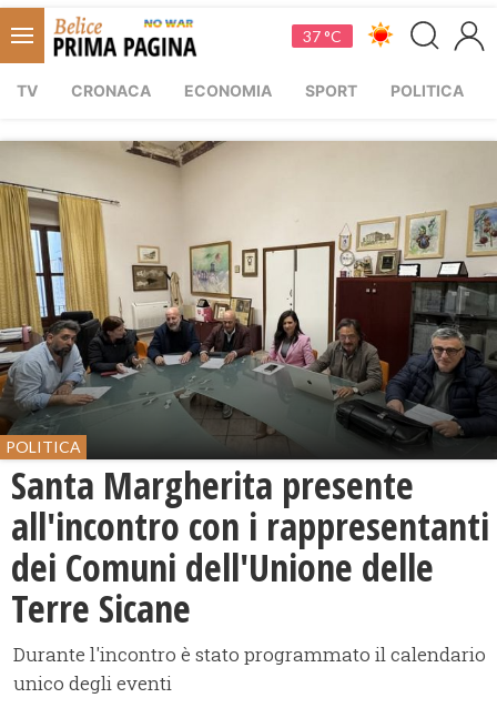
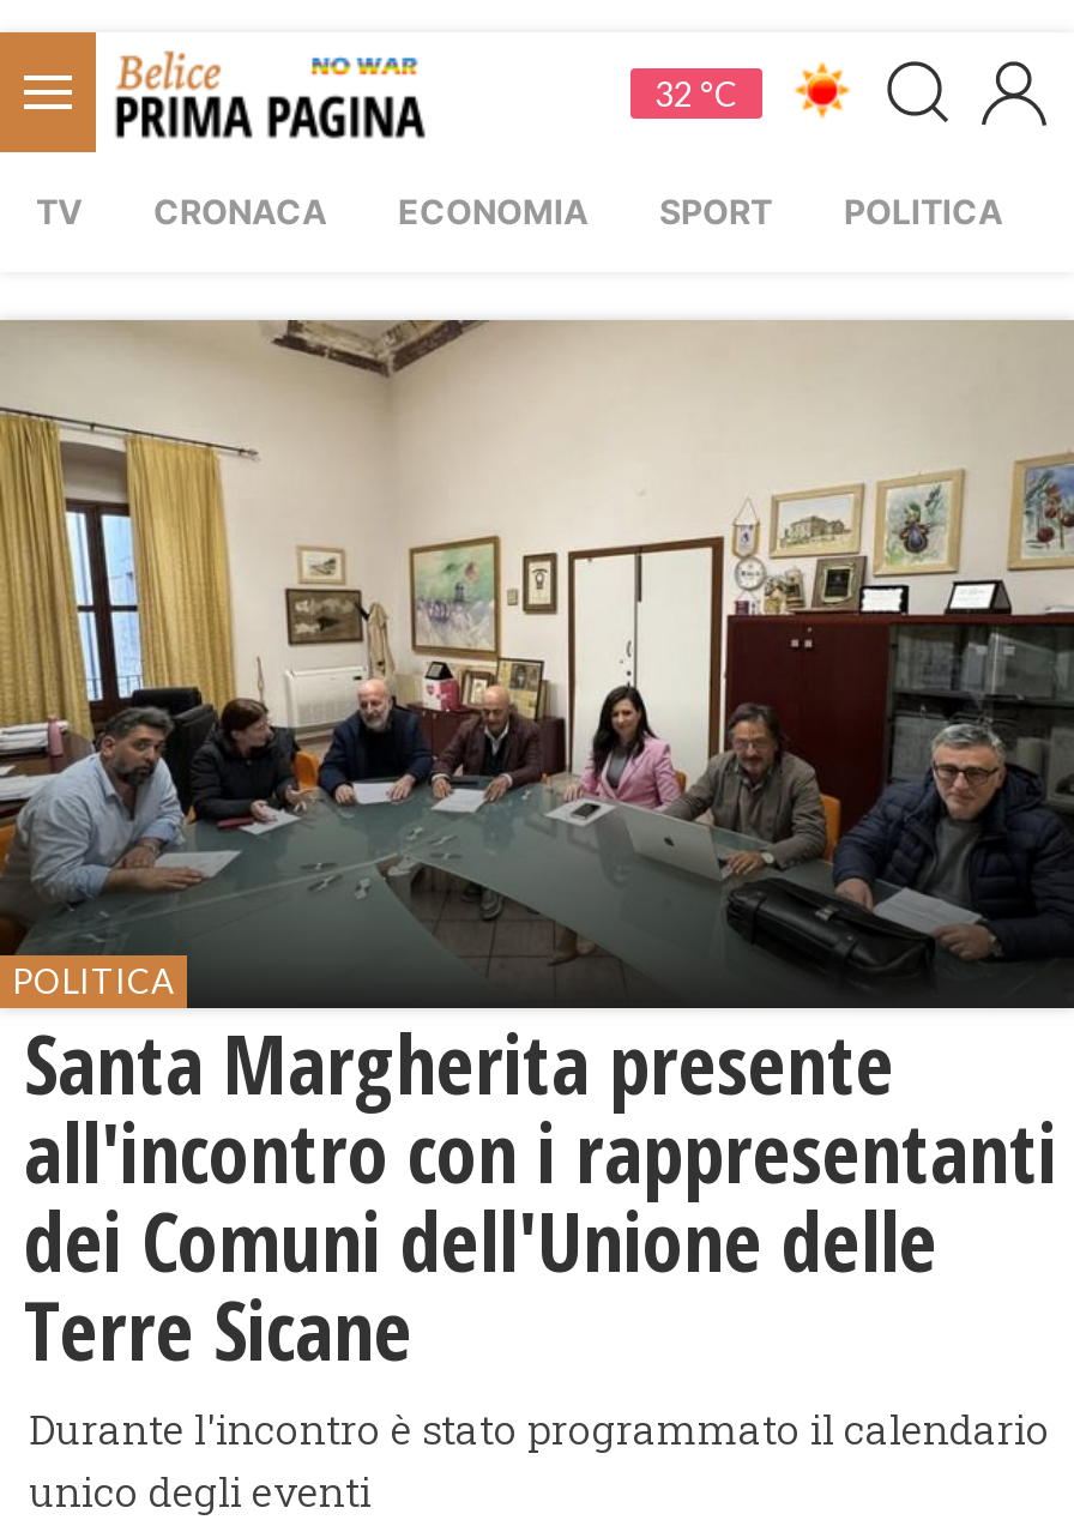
- 37 °C
+ 32 °C
